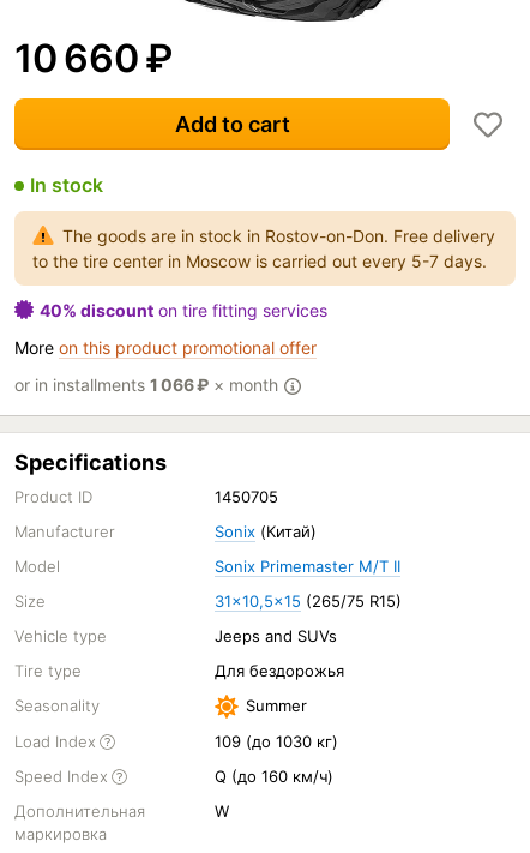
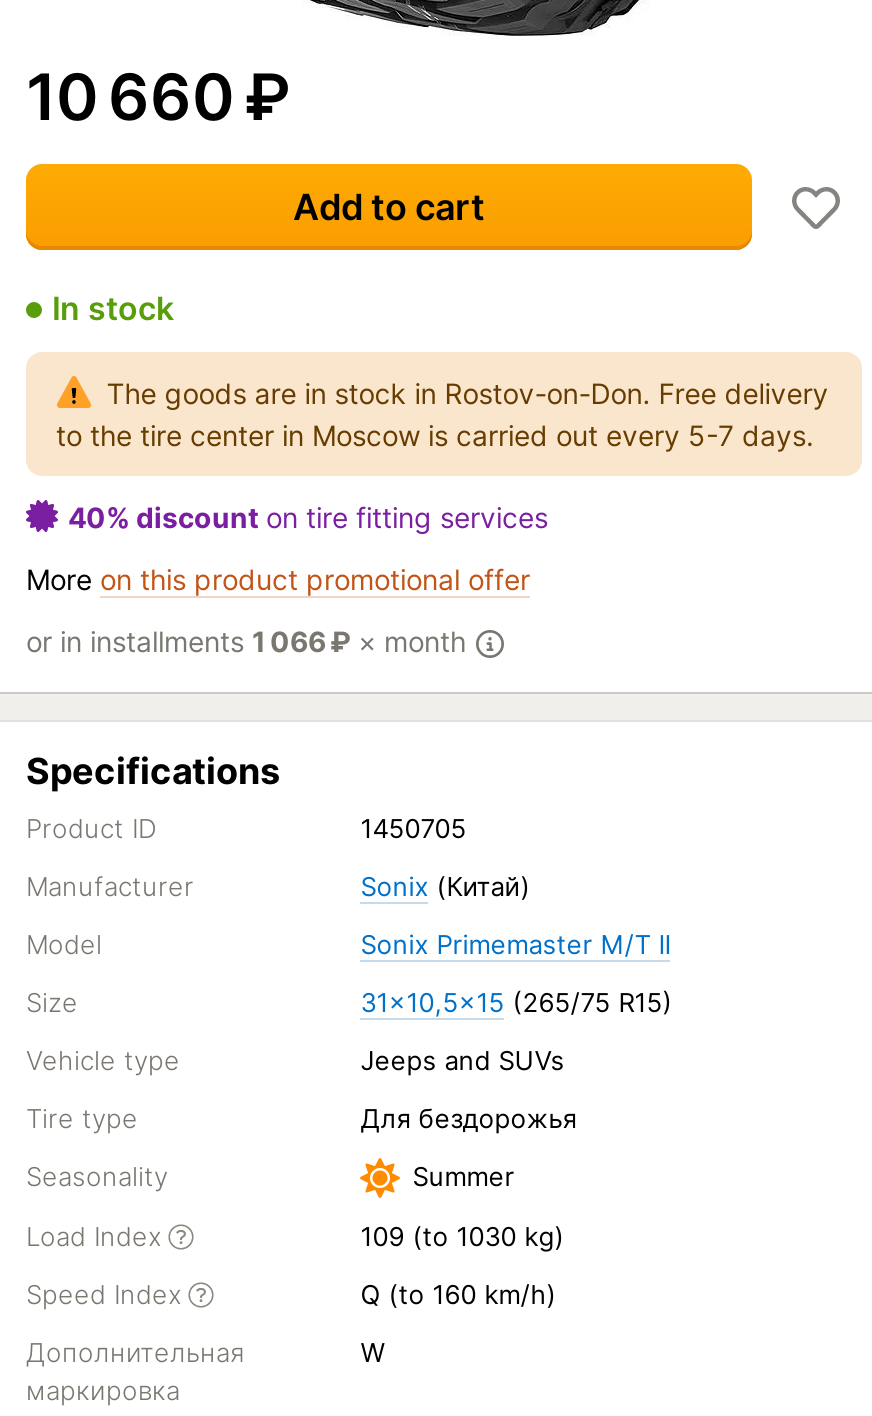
- 109 (до 1030 кг)
+ 109 (to 1030 kg)

- Q (до 160 км/ч)
+ Q (to 160 km/h)
